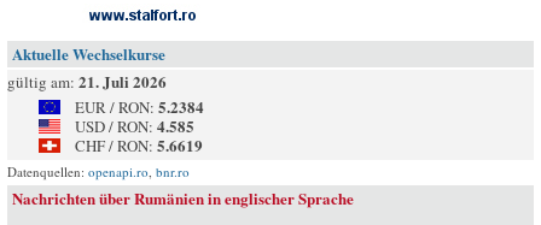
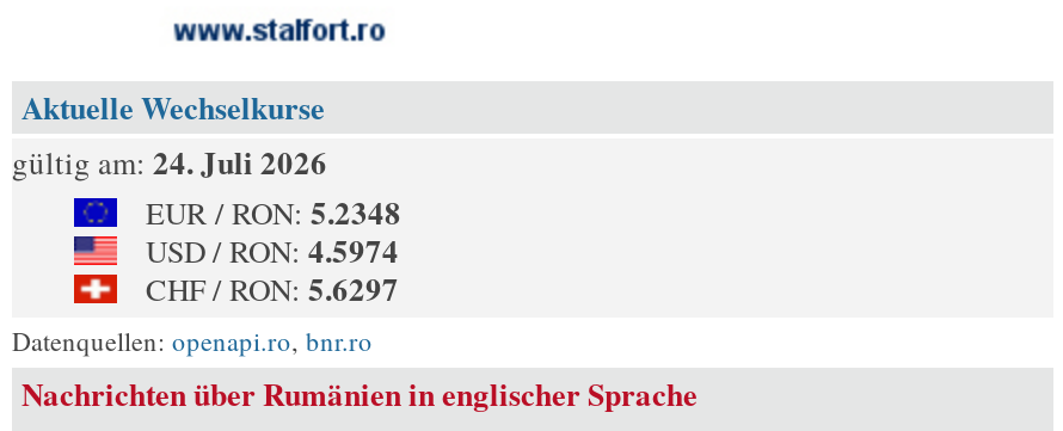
- gültig am: 21. Juli 2026
+ gültig am: 24. Juli 2026

- EUR / RON: 5.2384
+ EUR / RON: 5.2348

- USD / RON: 4.585
+ USD / RON: 4.5974

- CHF / RON: 5.6619
+ CHF / RON: 5.6297
